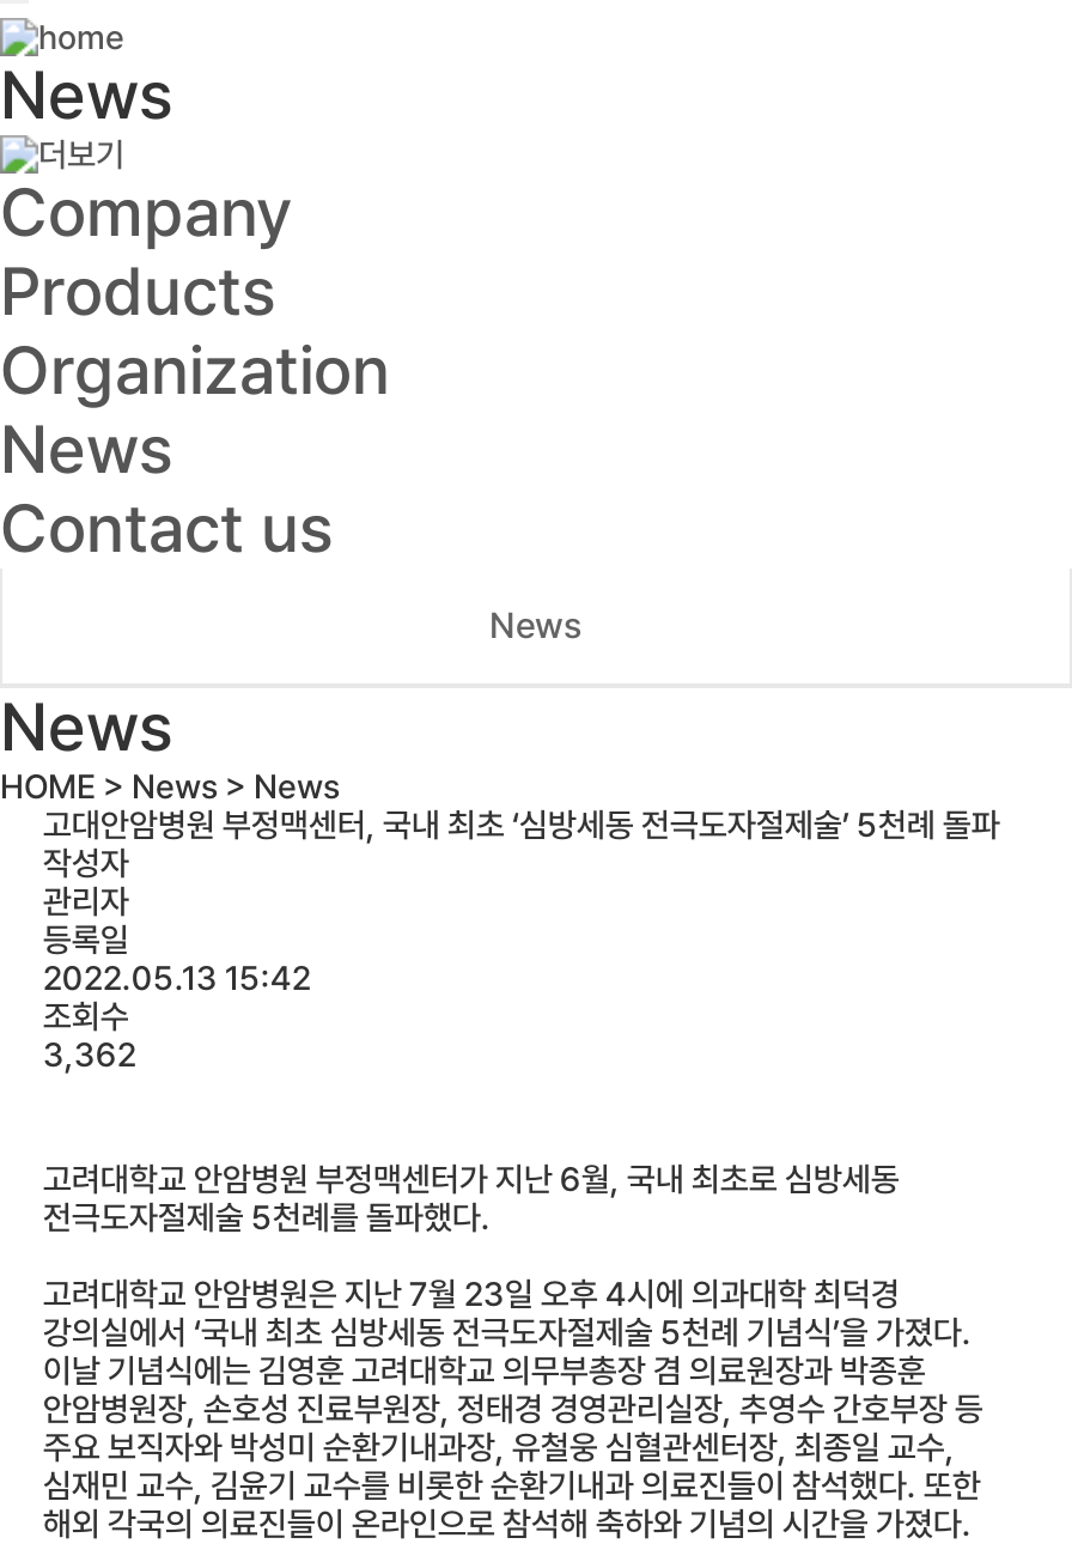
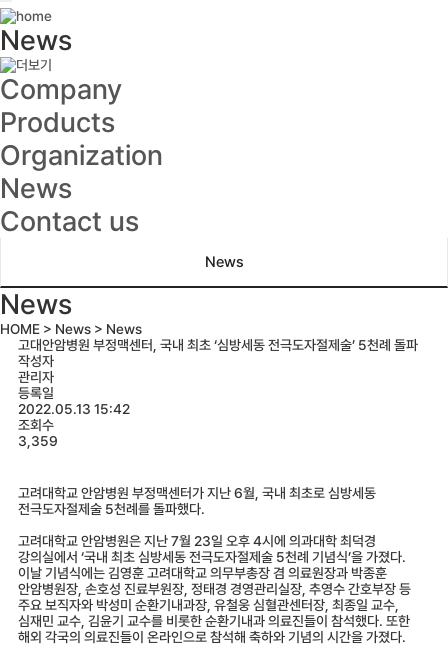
- 3,362
+ 3,359
